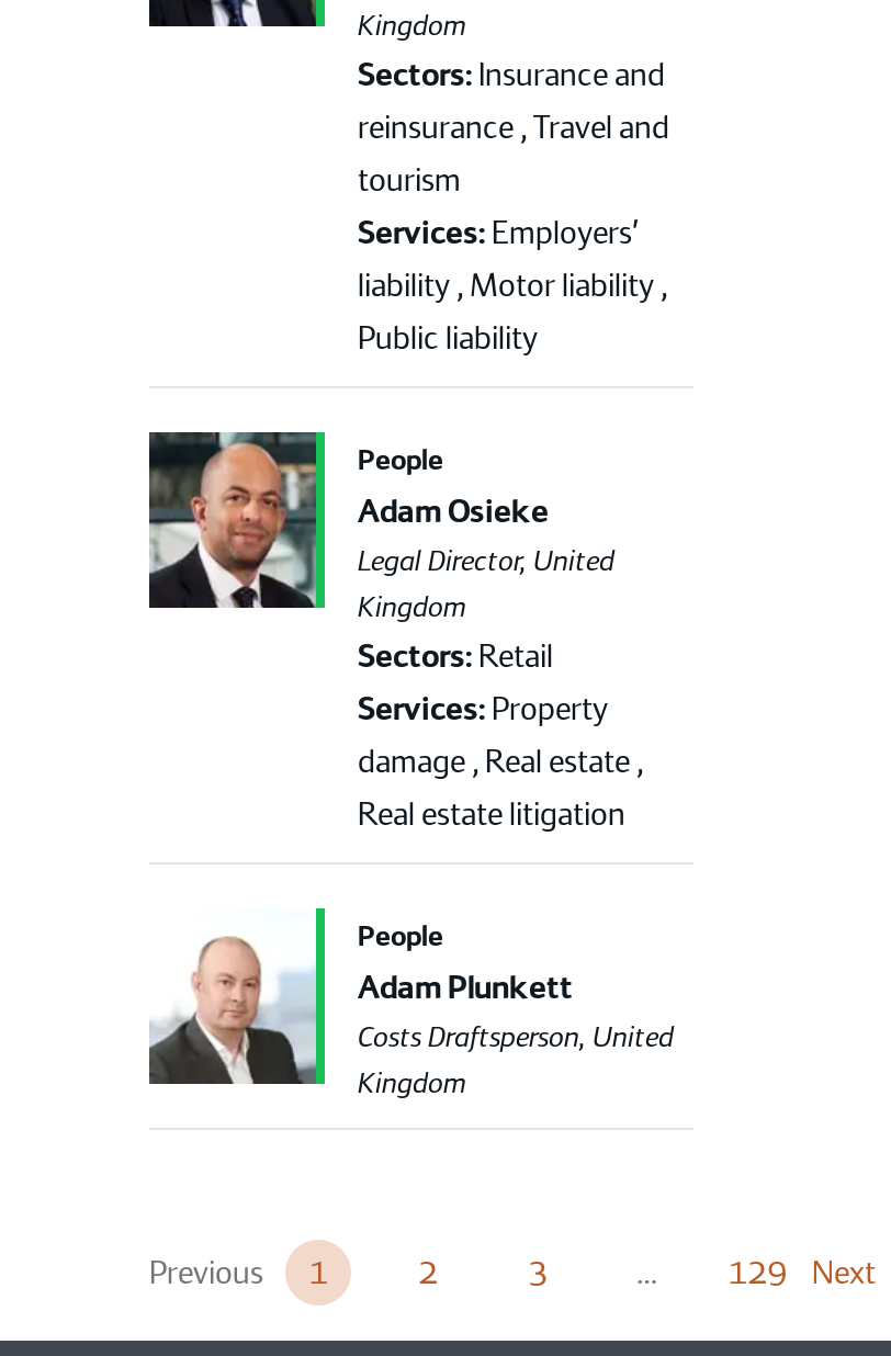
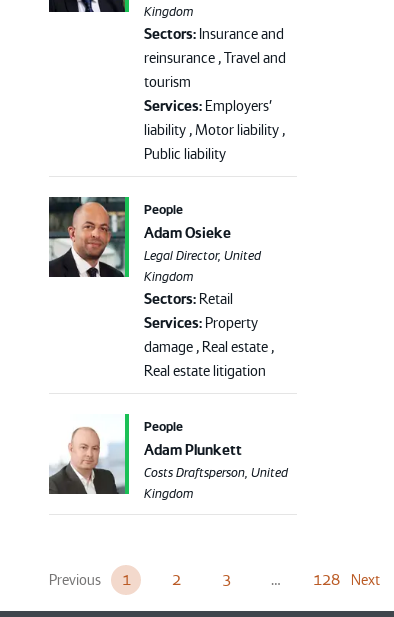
- 129
+ 128
